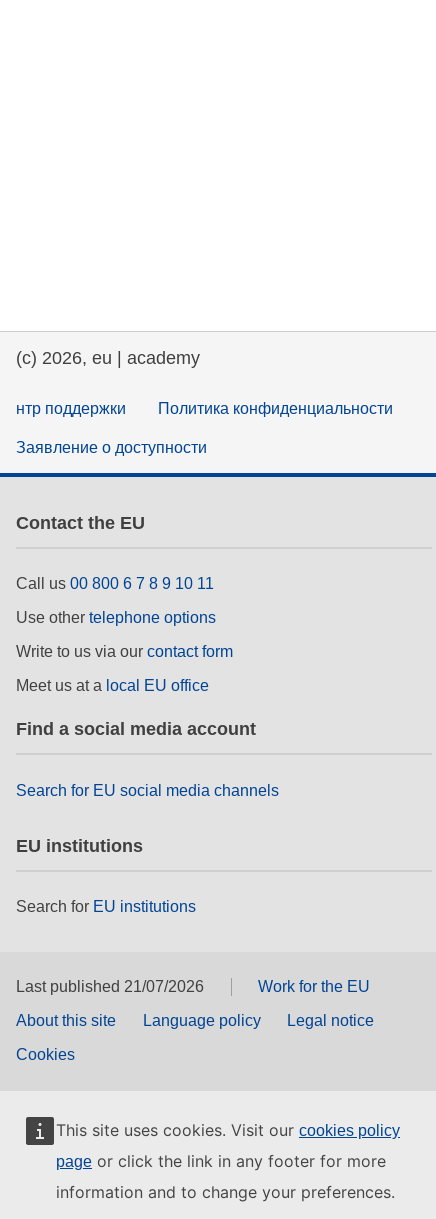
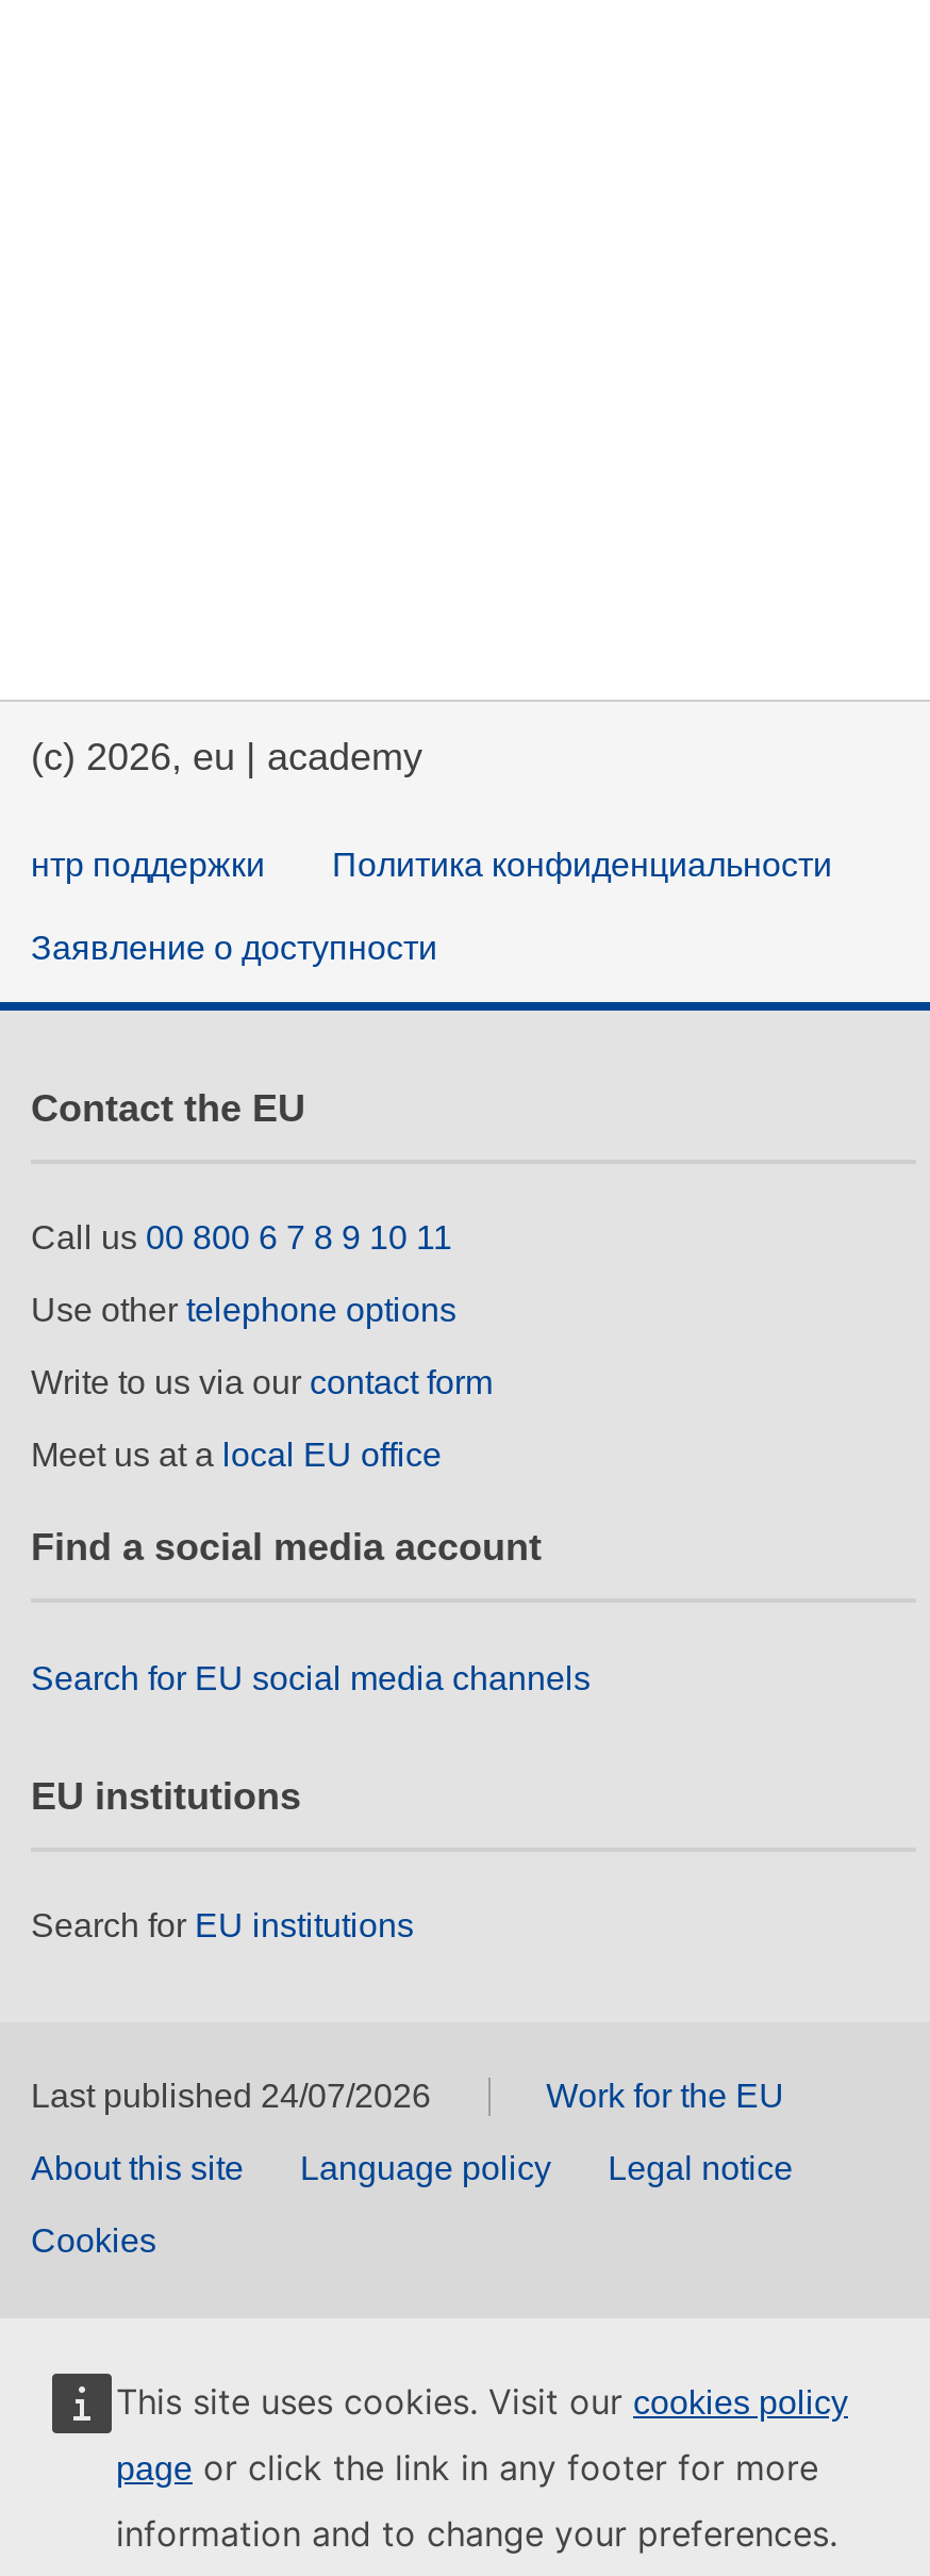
- Last published 21/07/2026
+ Last published 24/07/2026
